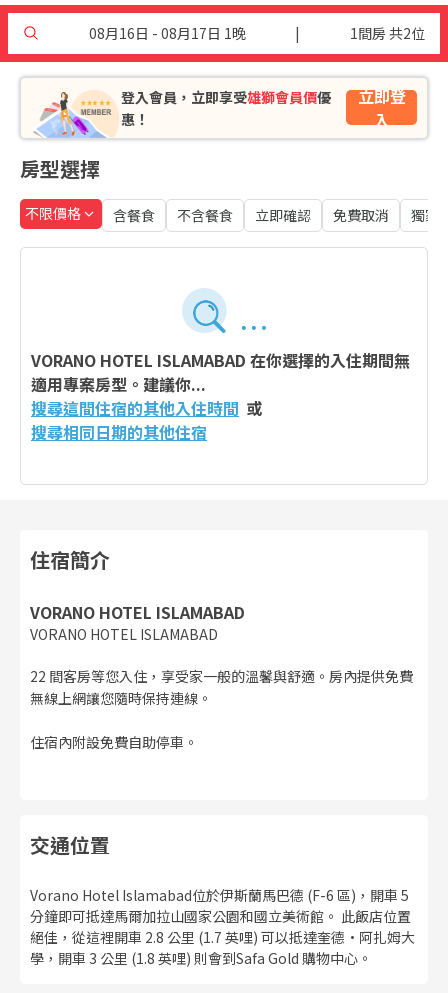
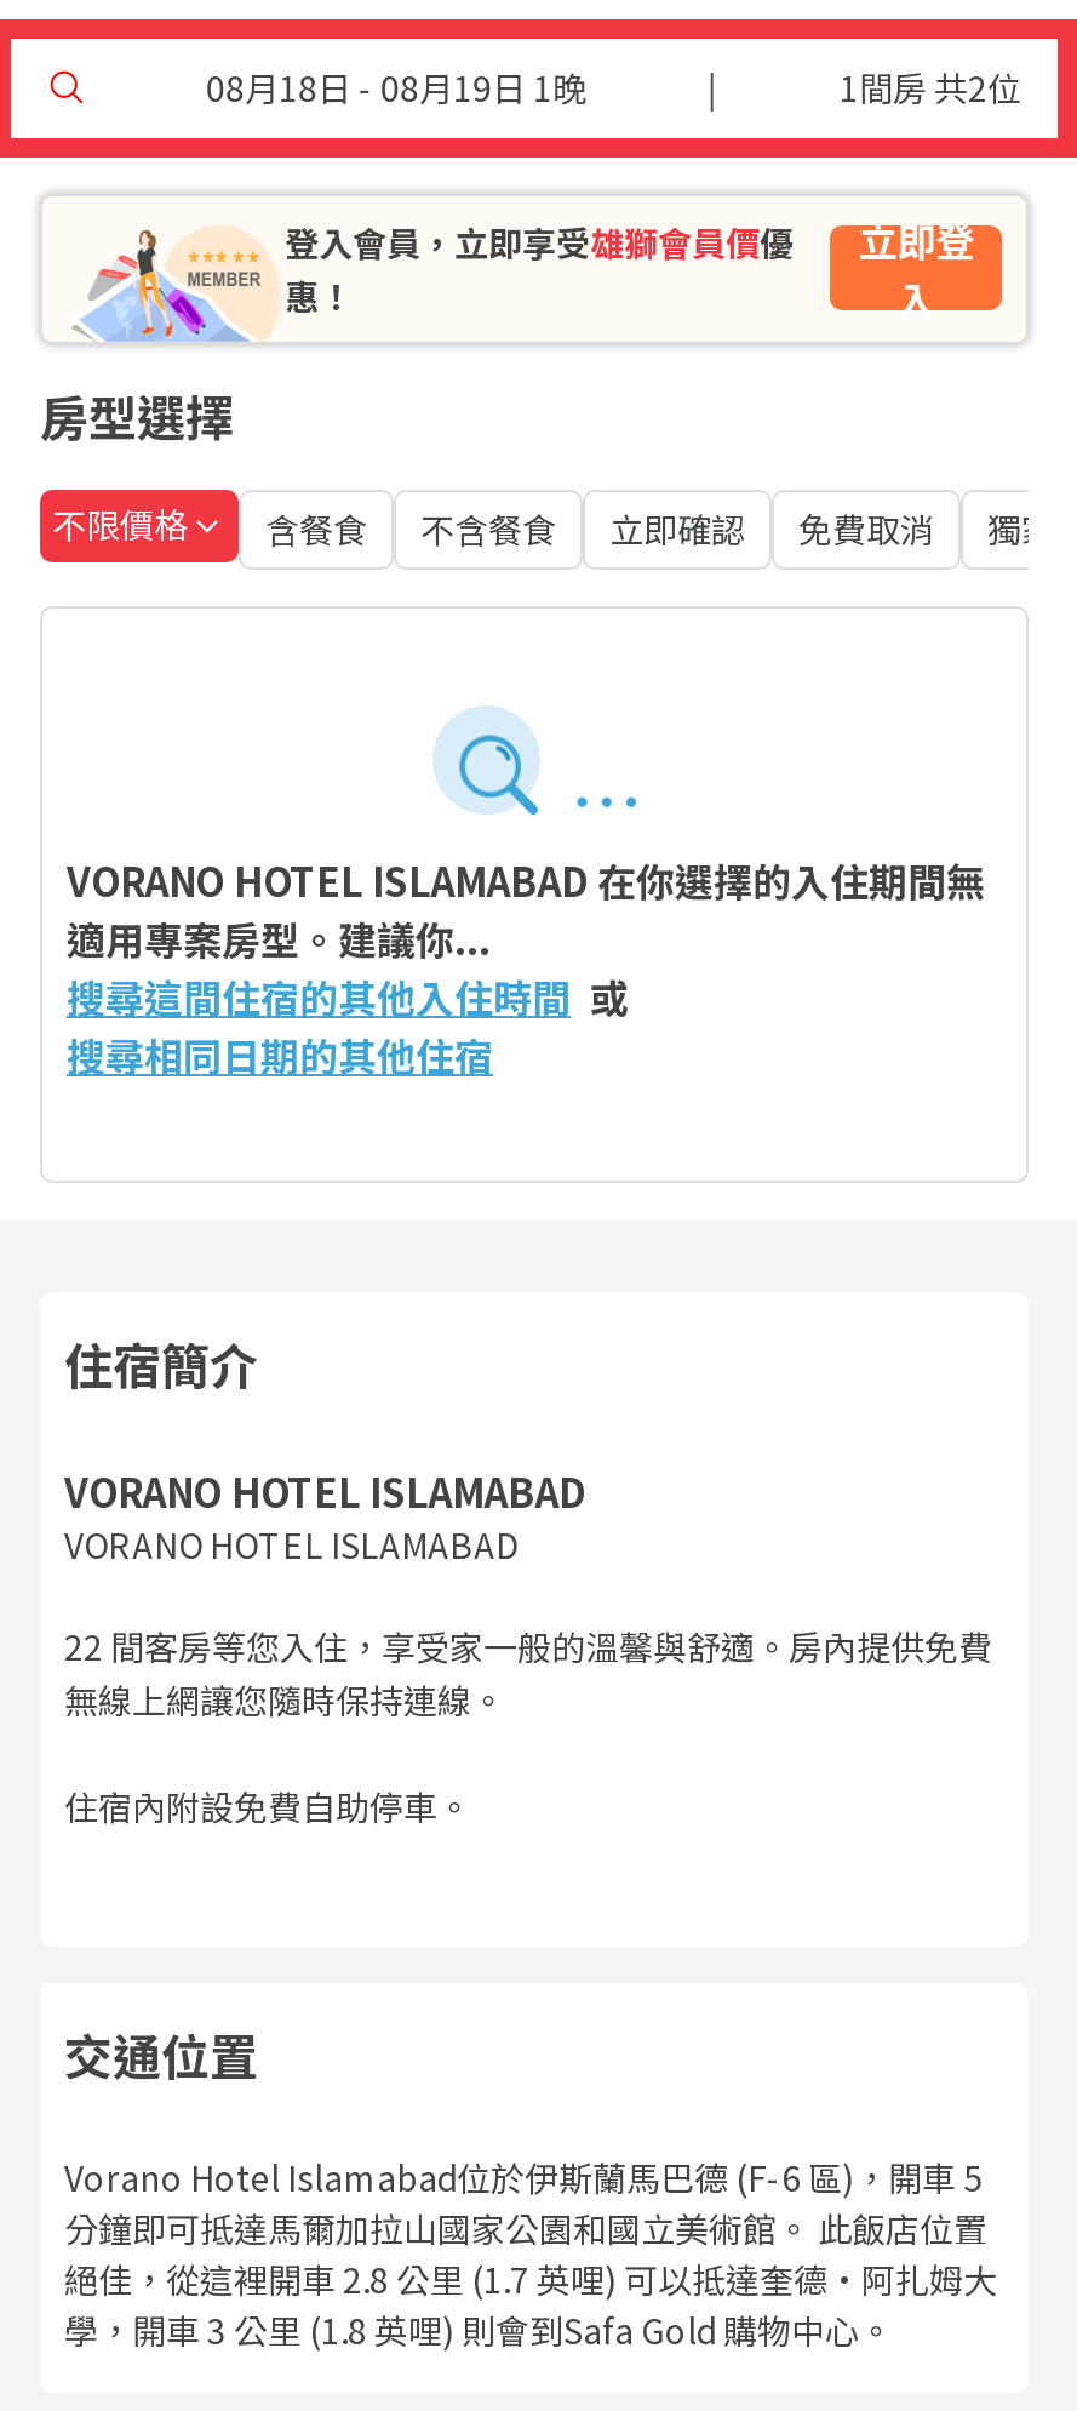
- 08月16日 - 08月17日 1晚
+ 08月18日 - 08月19日 1晚
